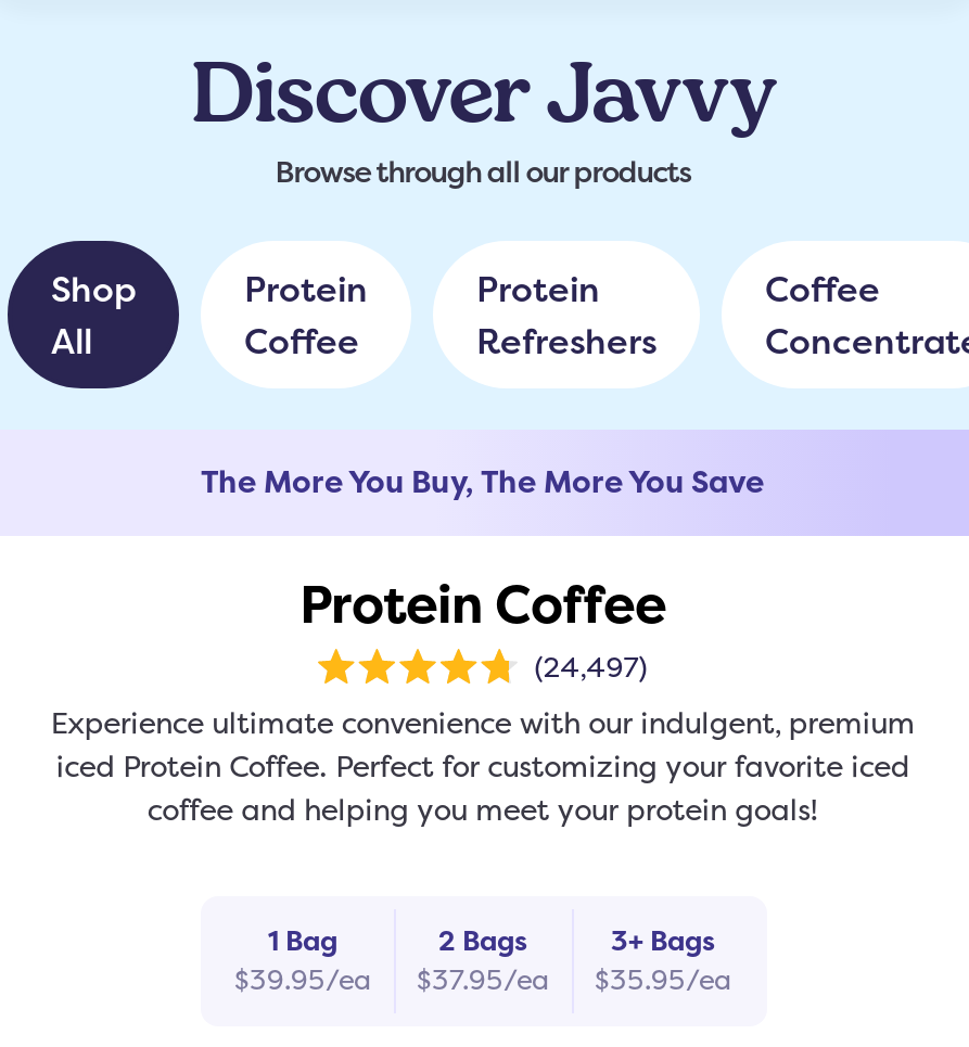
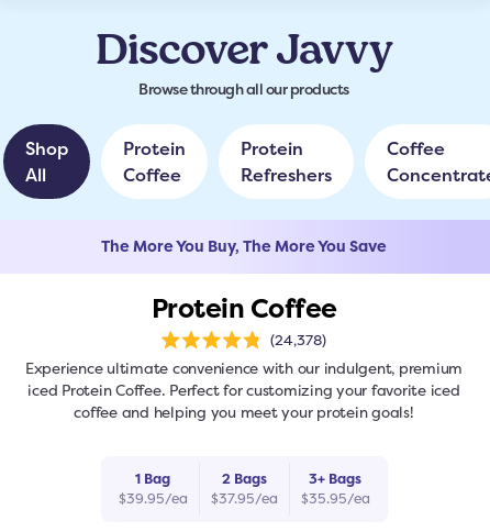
- 24,497
+ 24,378
